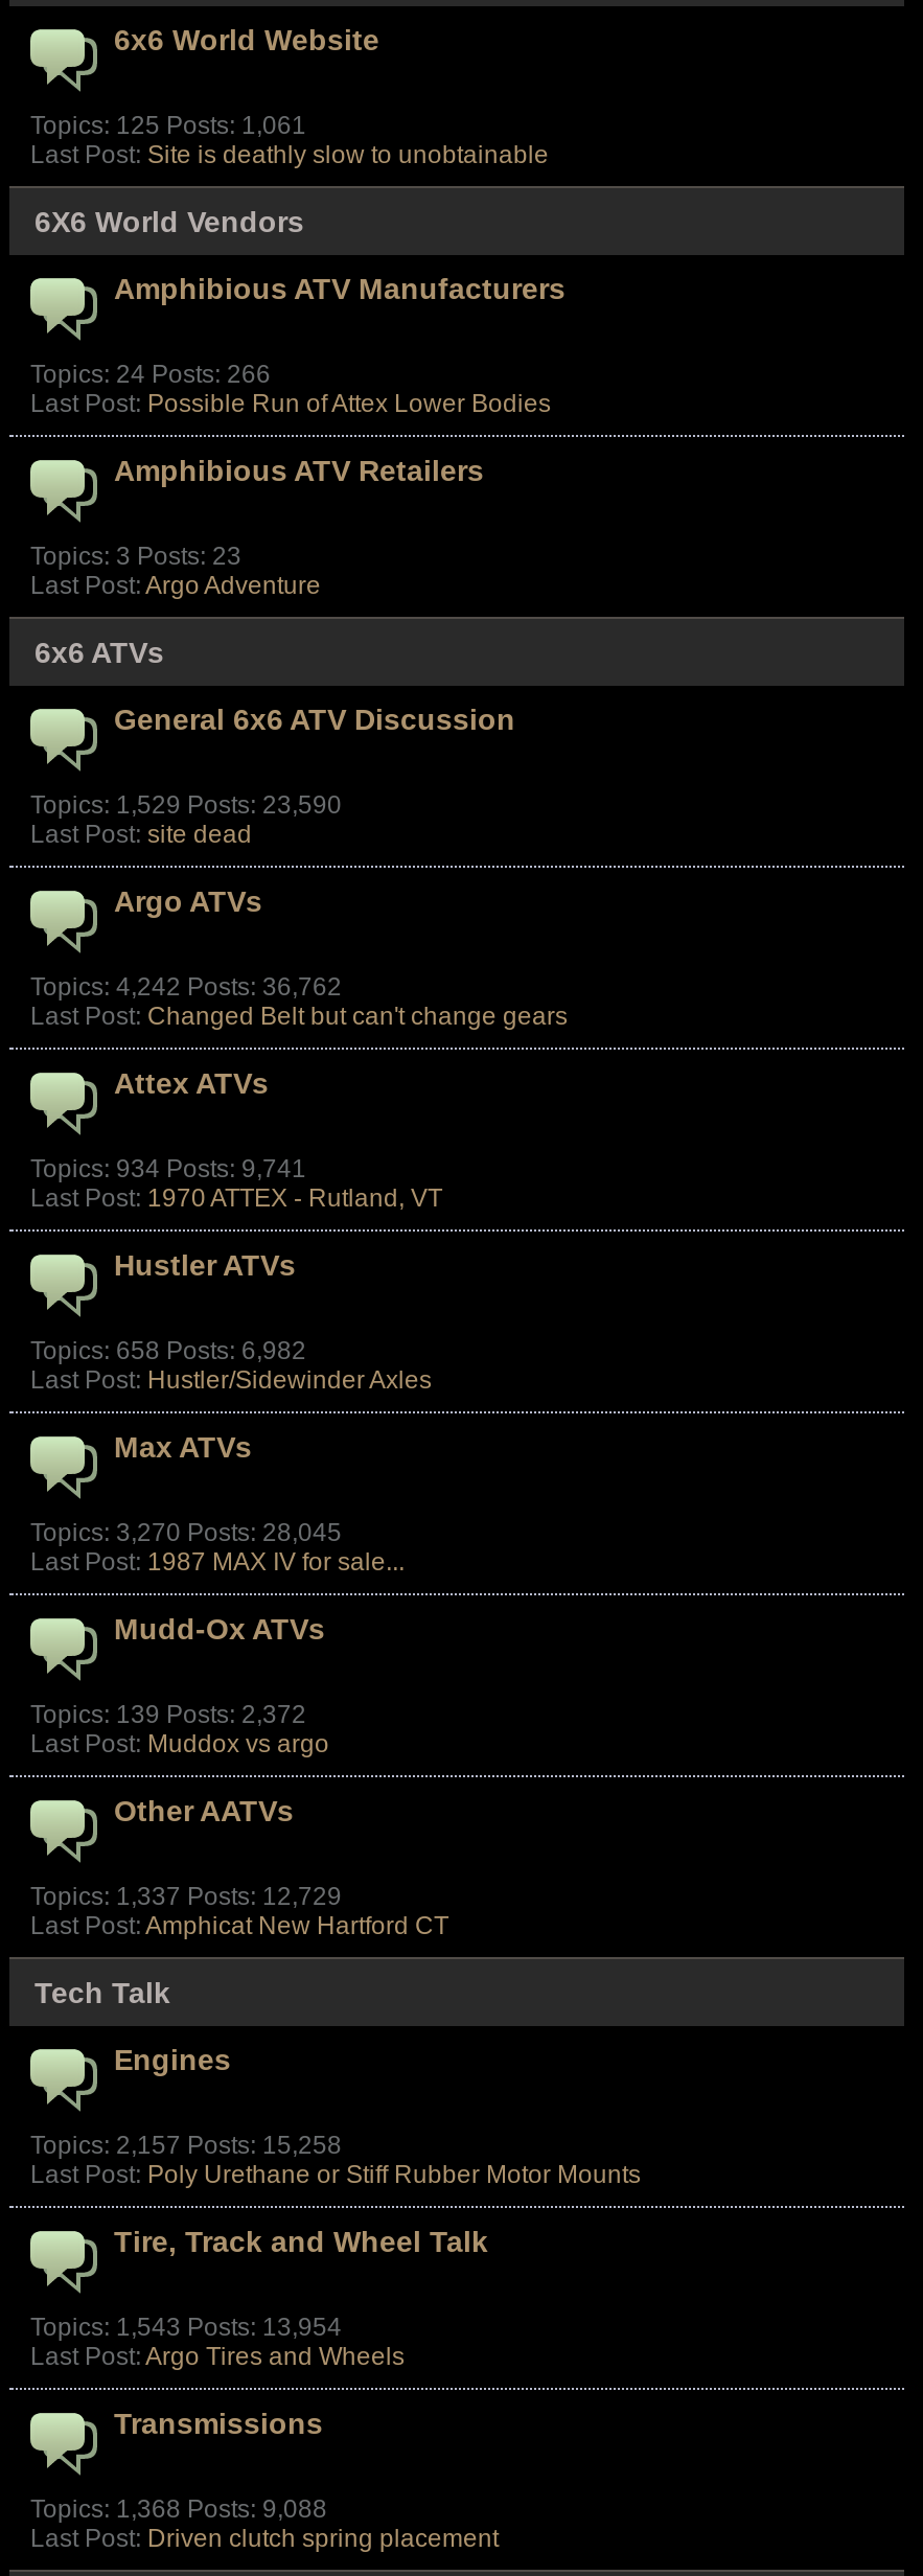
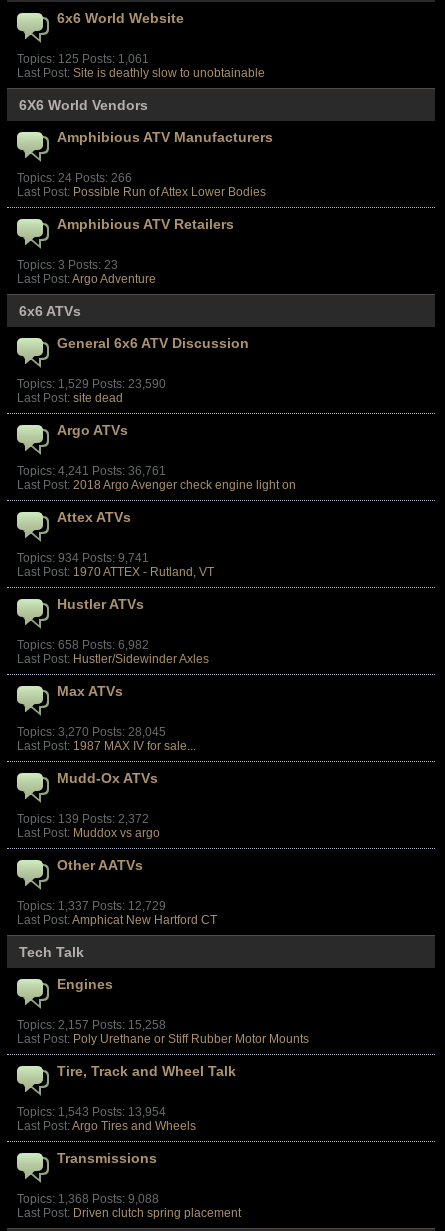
- Topics: 4,242 Posts: 36,762
- Last Post: Changed Belt but can't change gears
+ Topics: 4,241 Posts: 36,761
+ Last Post: 2018 Argo Avenger check engine light on
